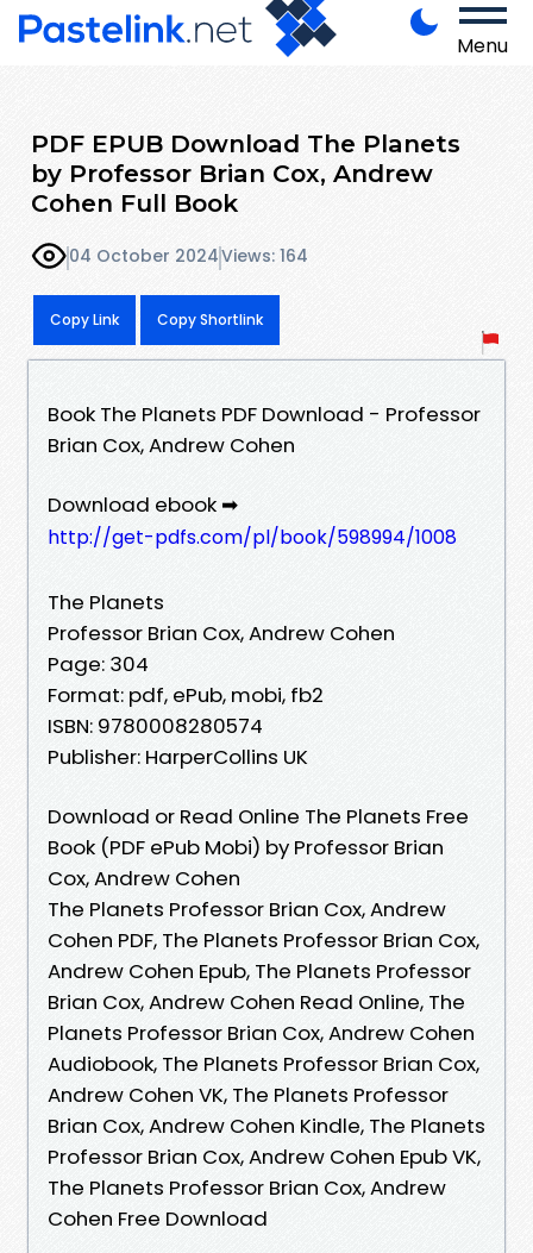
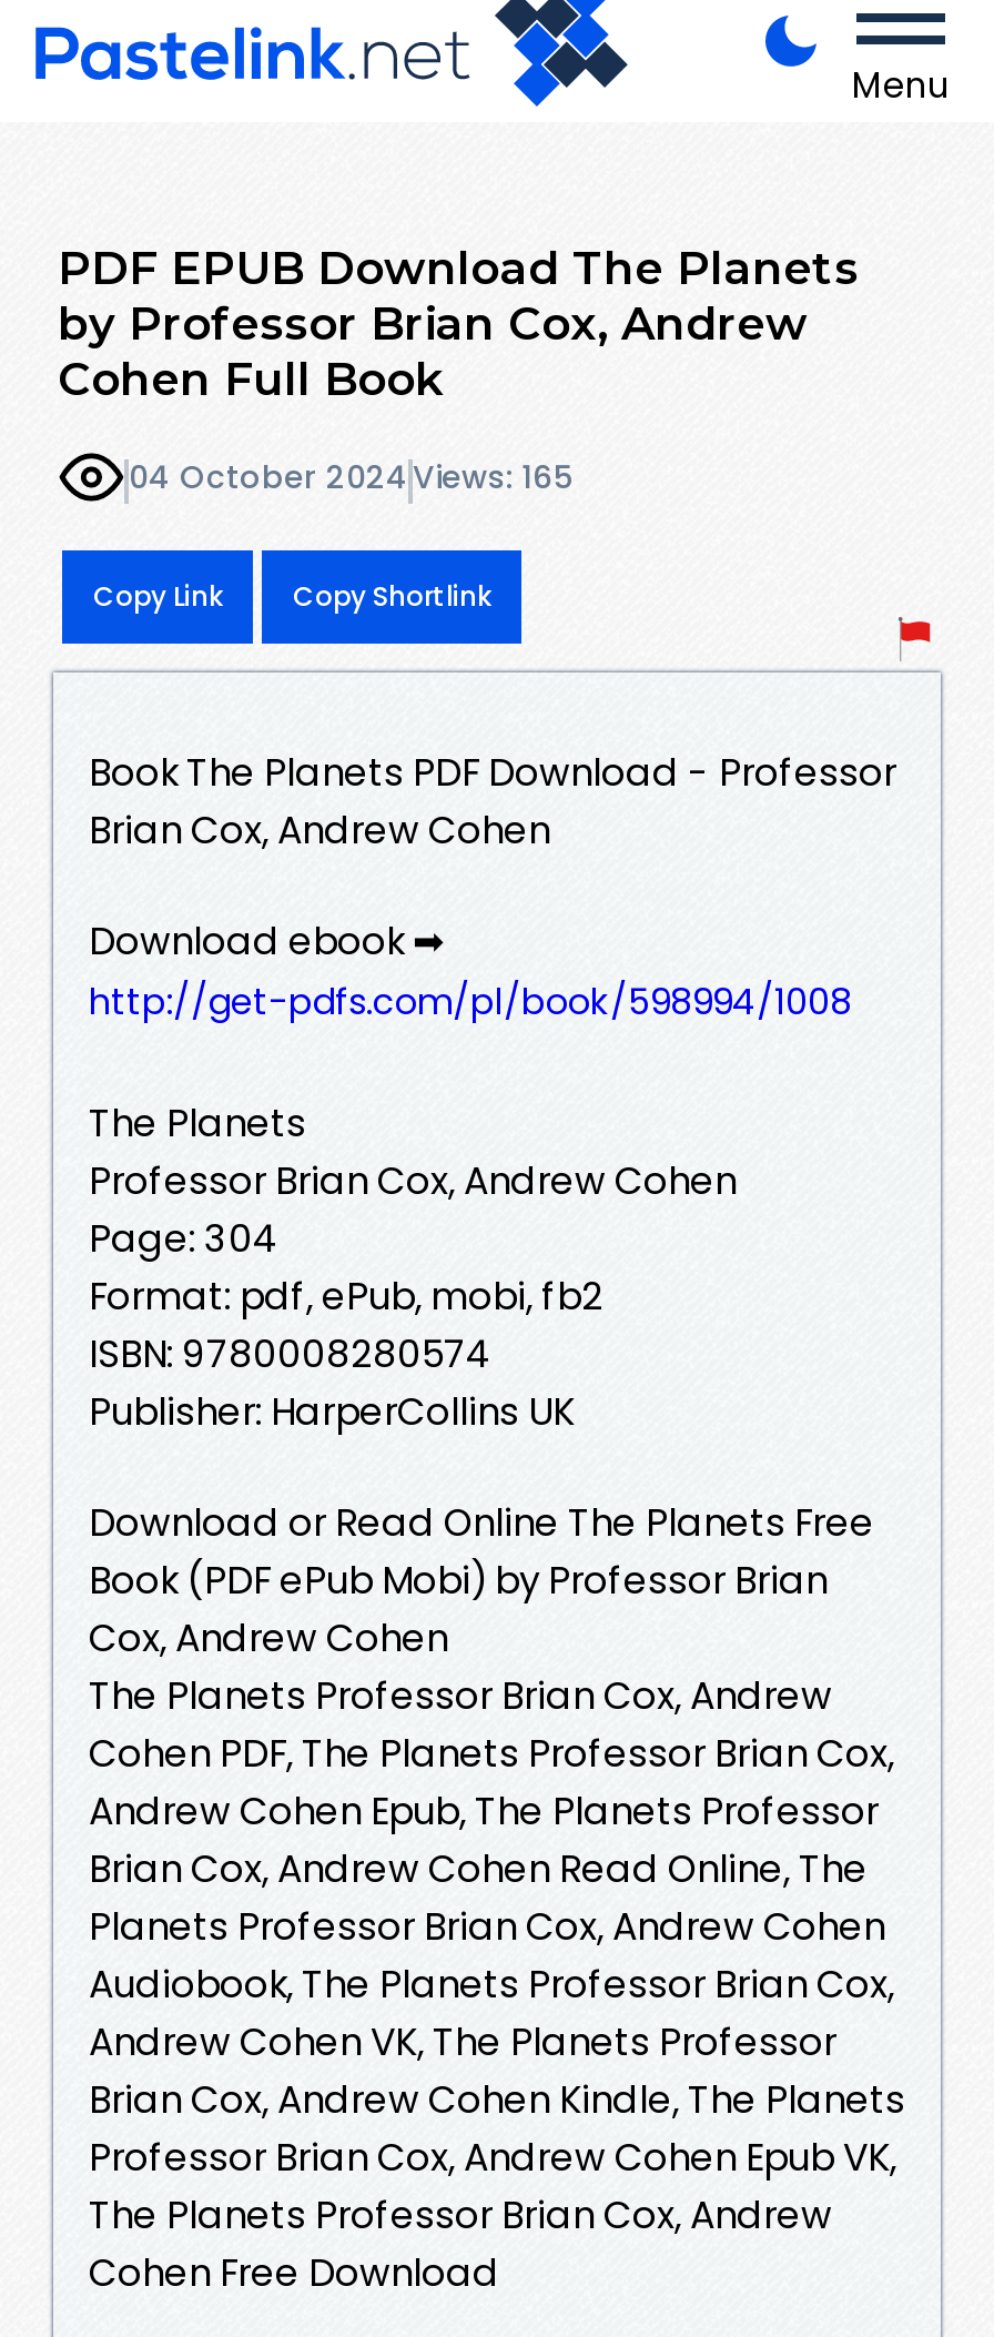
- 04 October 2024 Views: 164
+ 04 October 2024 Views: 165
